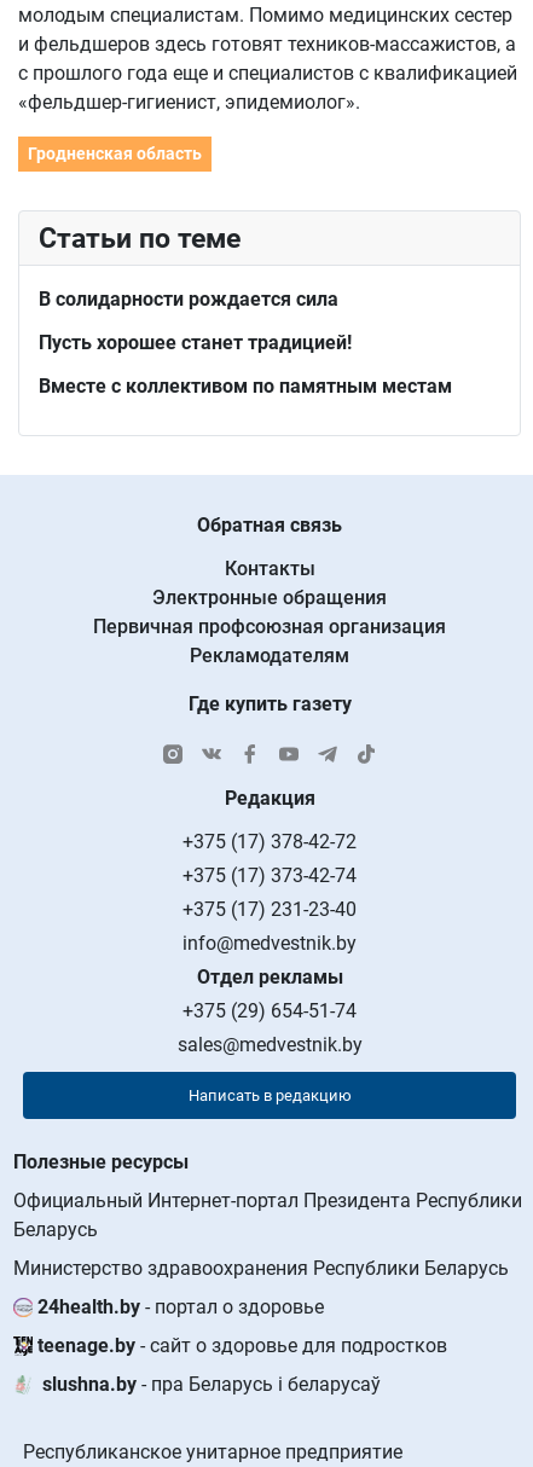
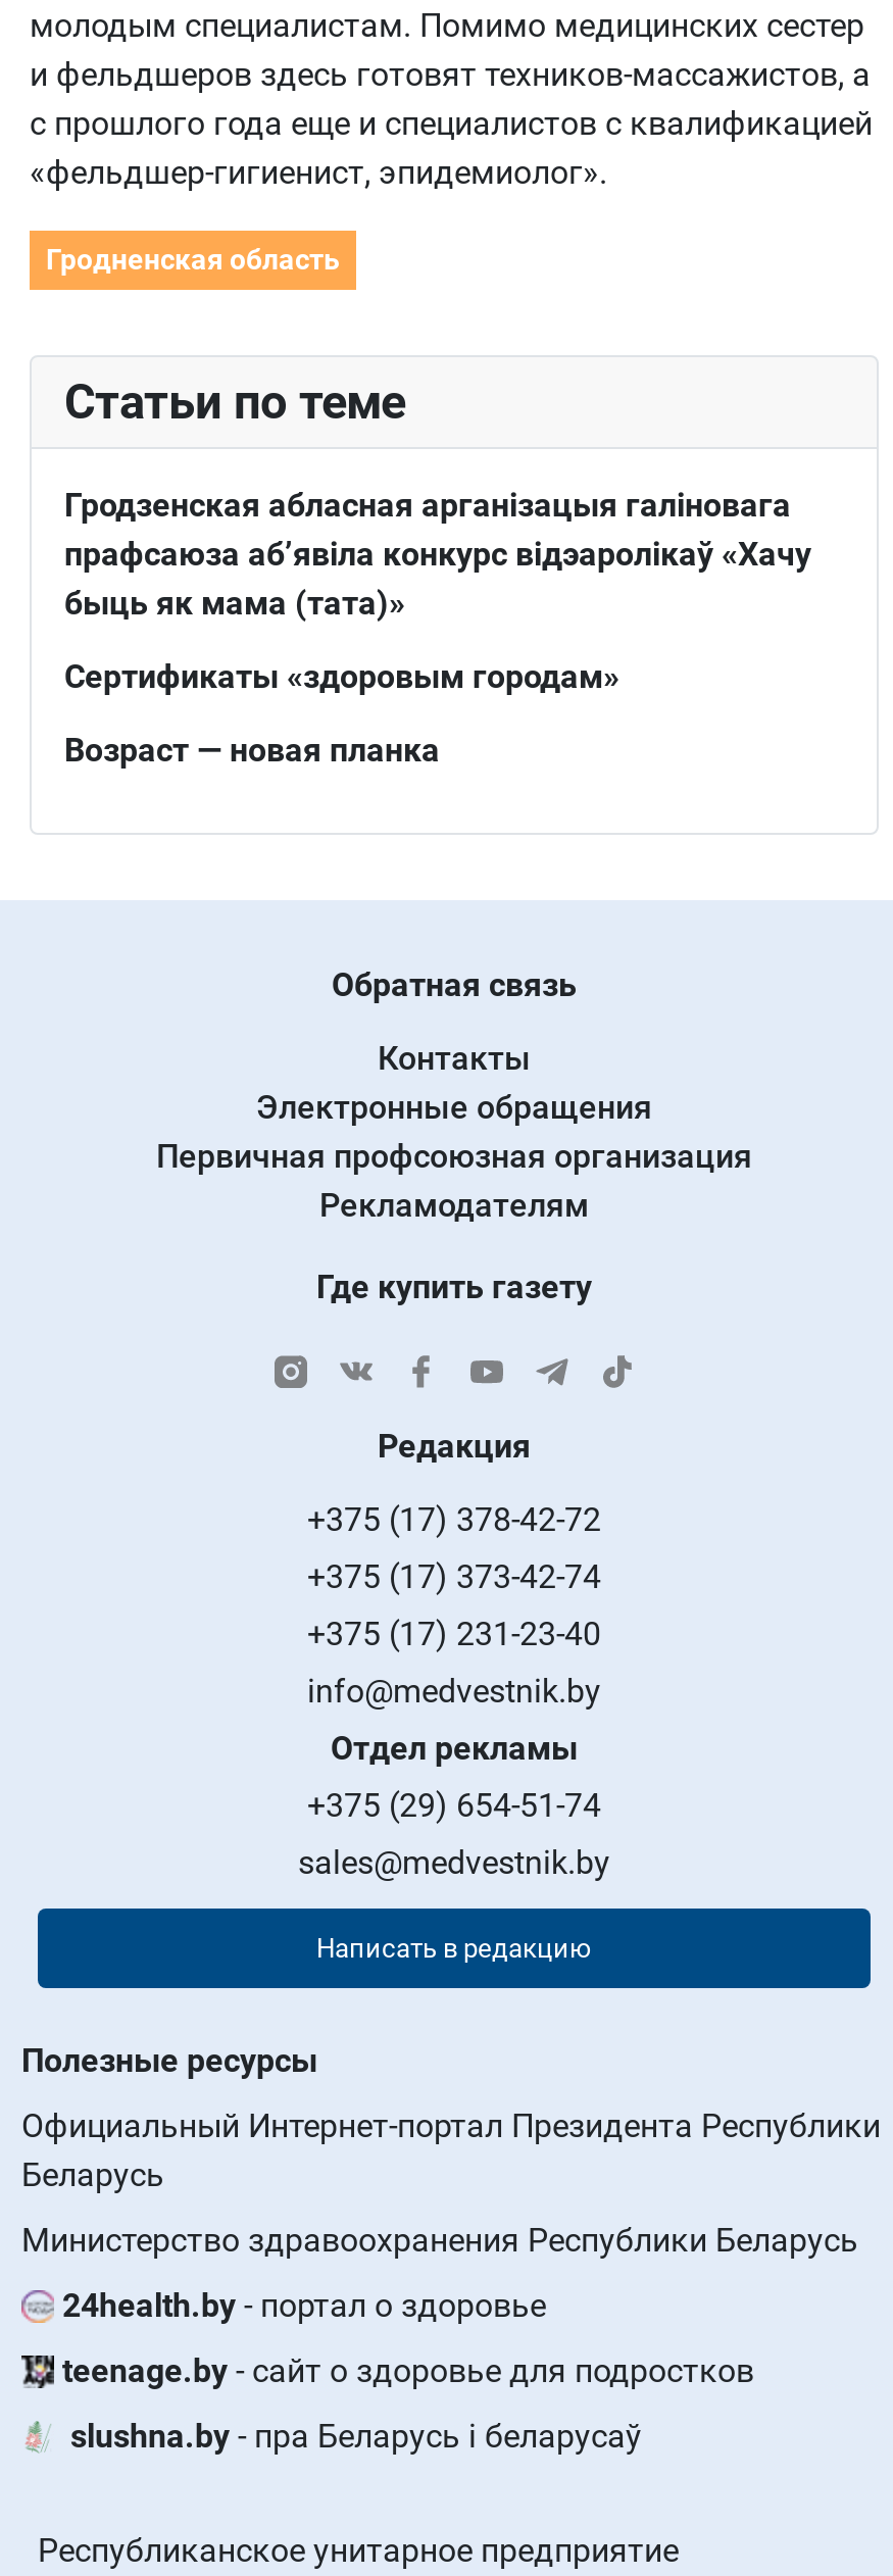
- В солидарности рождается сила
+ Гродзенская абласная арганізацыя галіновага
+ прафсаюза аб’явіла конкурс відэаролікаў «Хачу
+ быць як мама (тата)»

- Пусть хорошее станет традицией!
+ Сертификаты «здоровым городам»

- Вместе с коллективом по памятным местам
+ Возраст — новая планка
